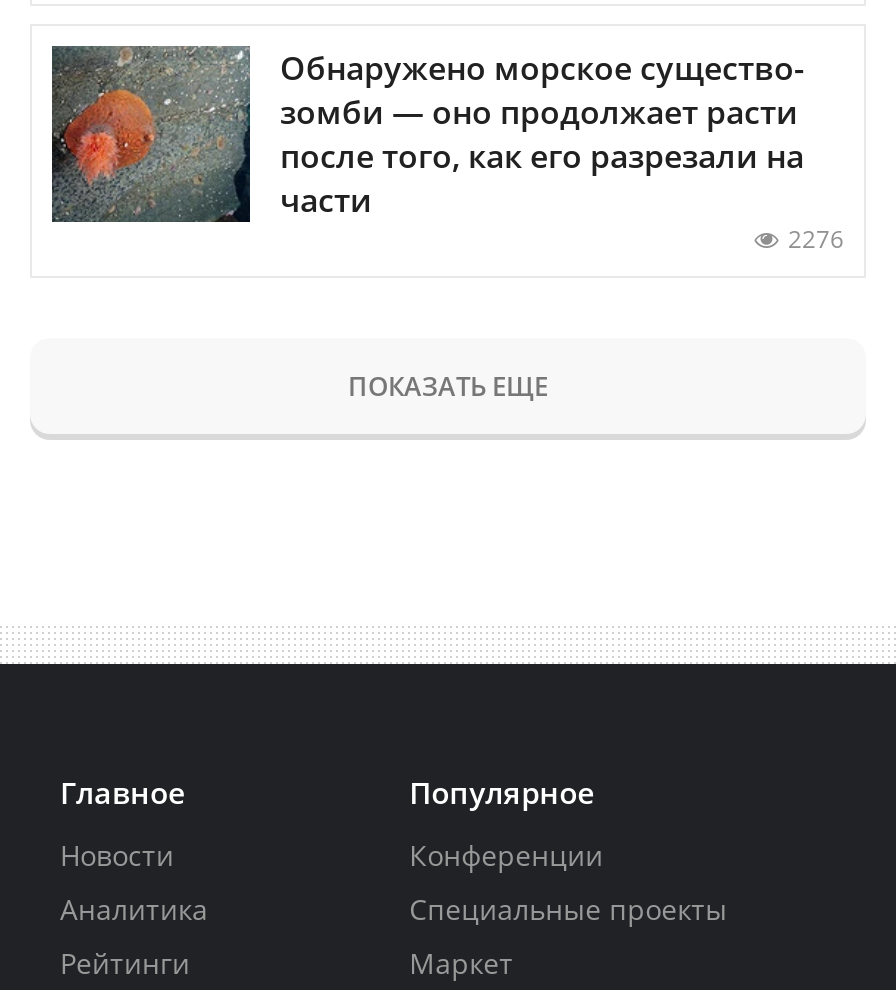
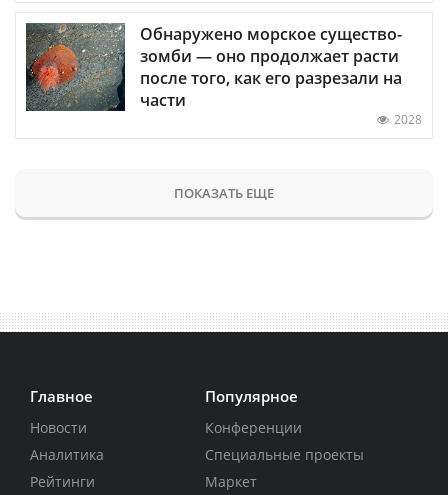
- 2276
+ 2028
